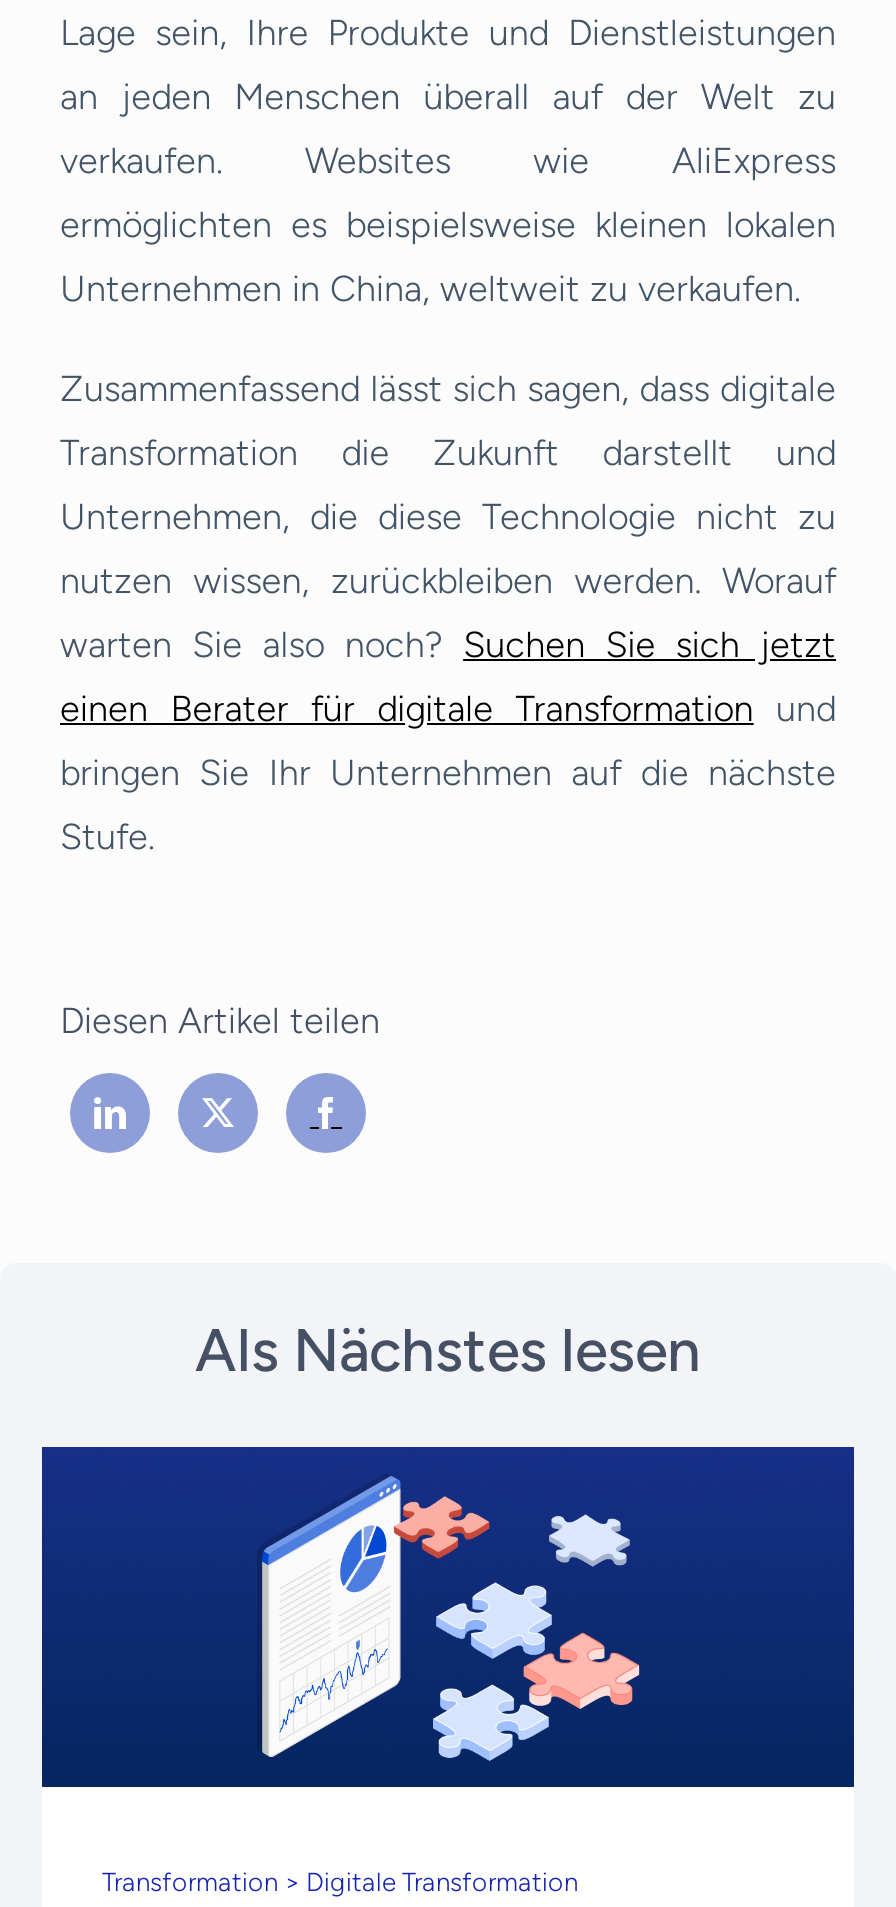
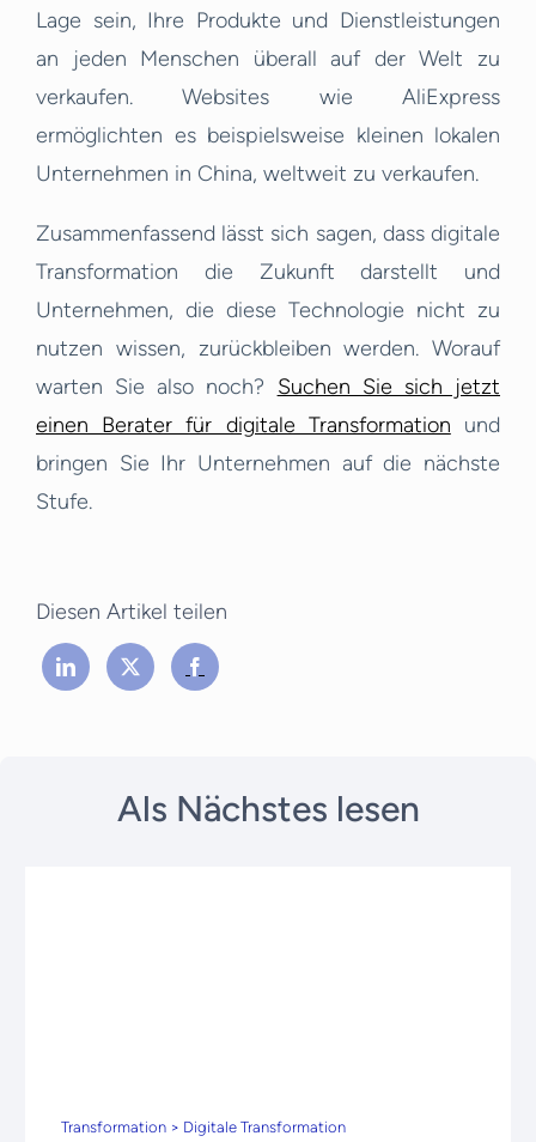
- [image]
